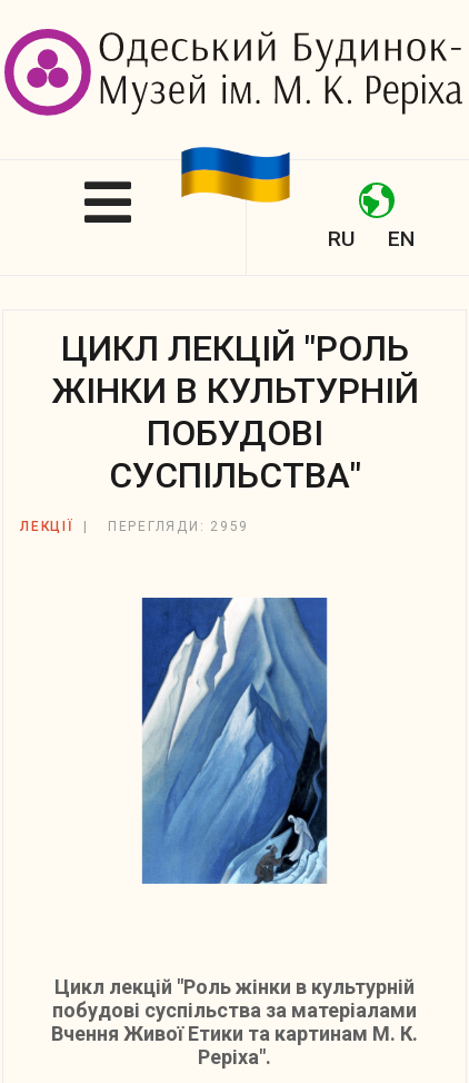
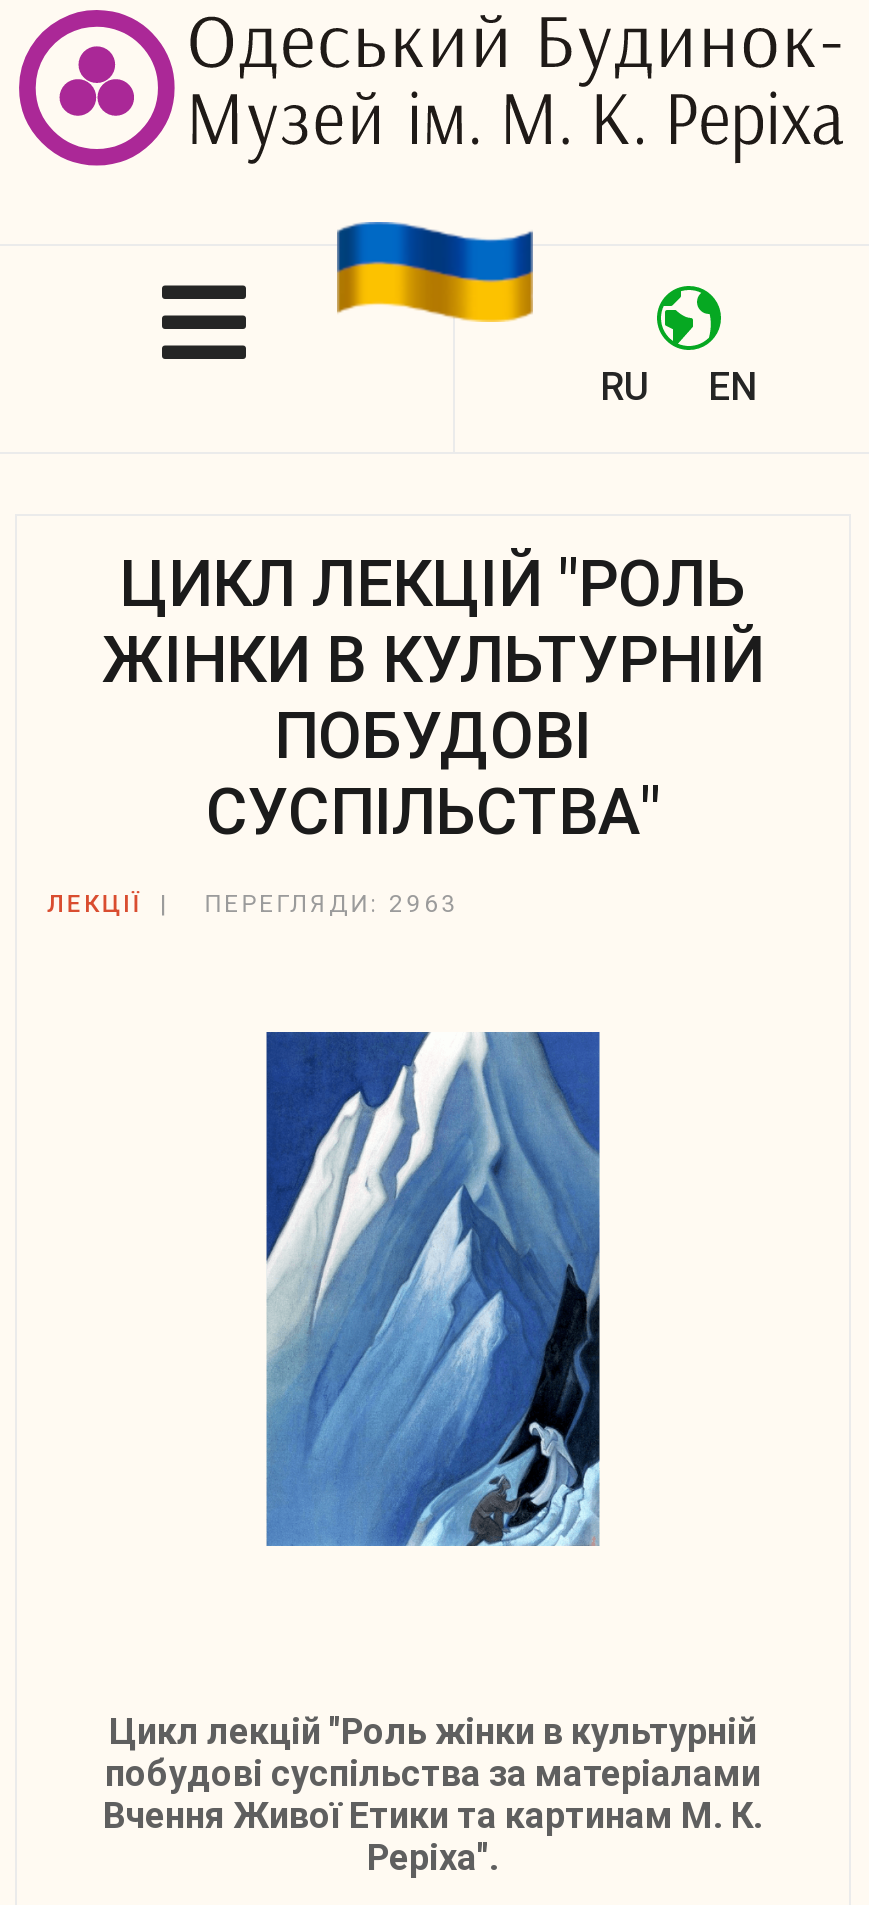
- ПЕРЕГЛЯДИ: 2959
+ ПЕРЕГЛЯДИ: 2963
